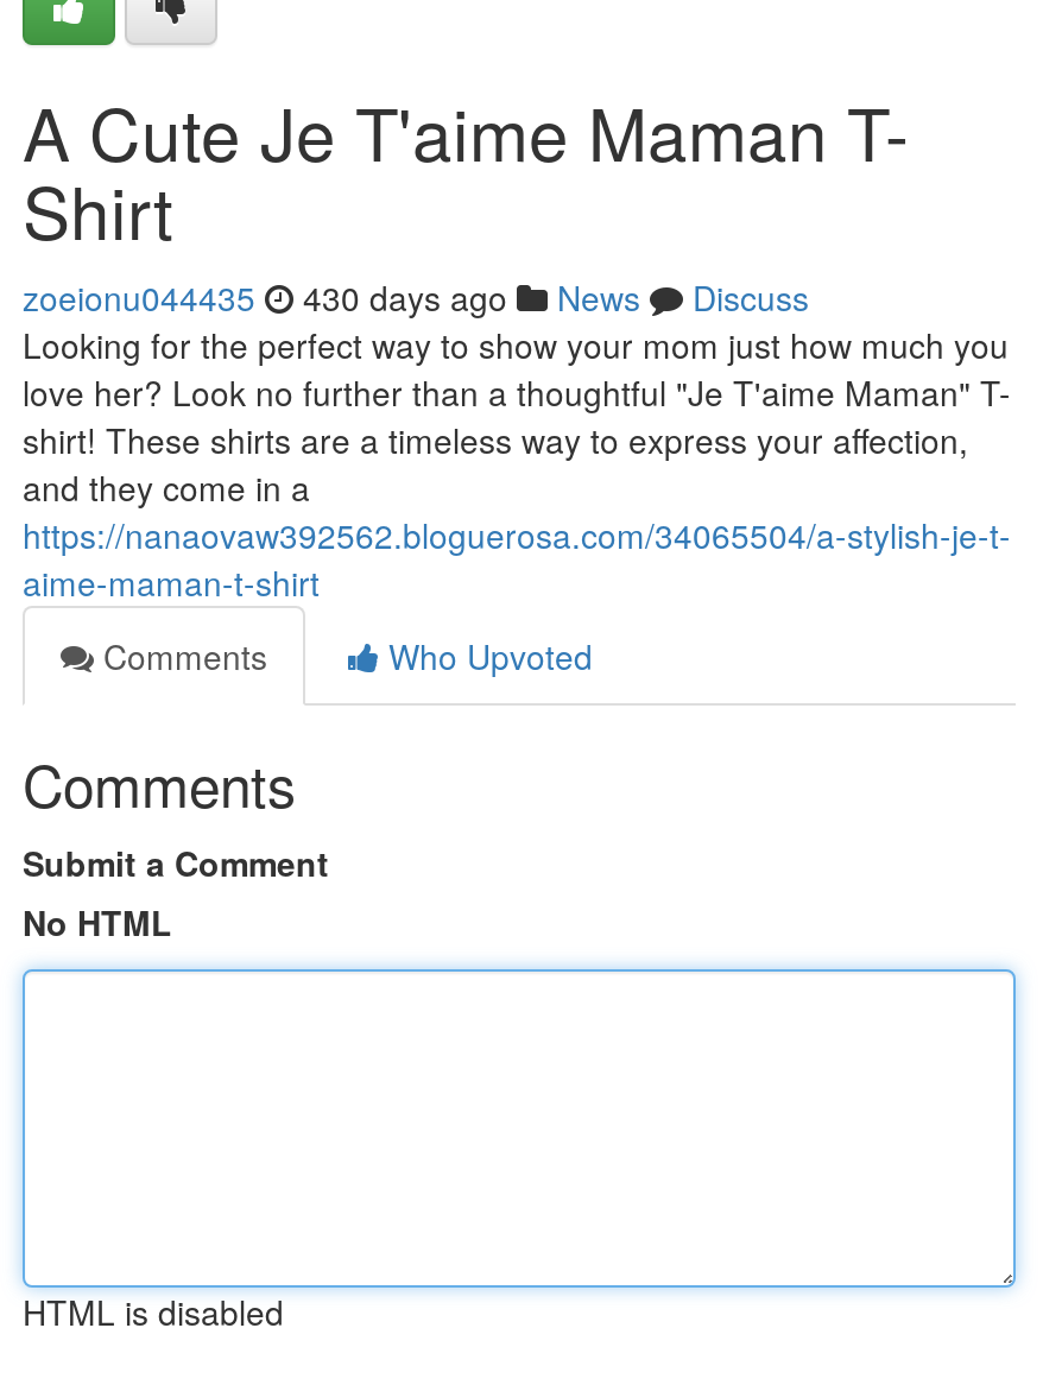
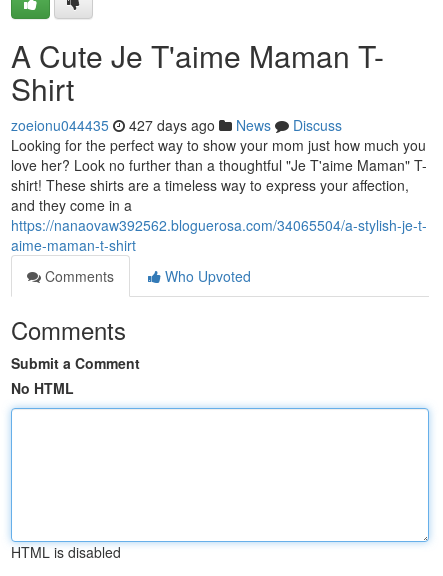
- zoeionu044435 430 days ago News Discuss
+ zoeionu044435 427 days ago News Discuss
